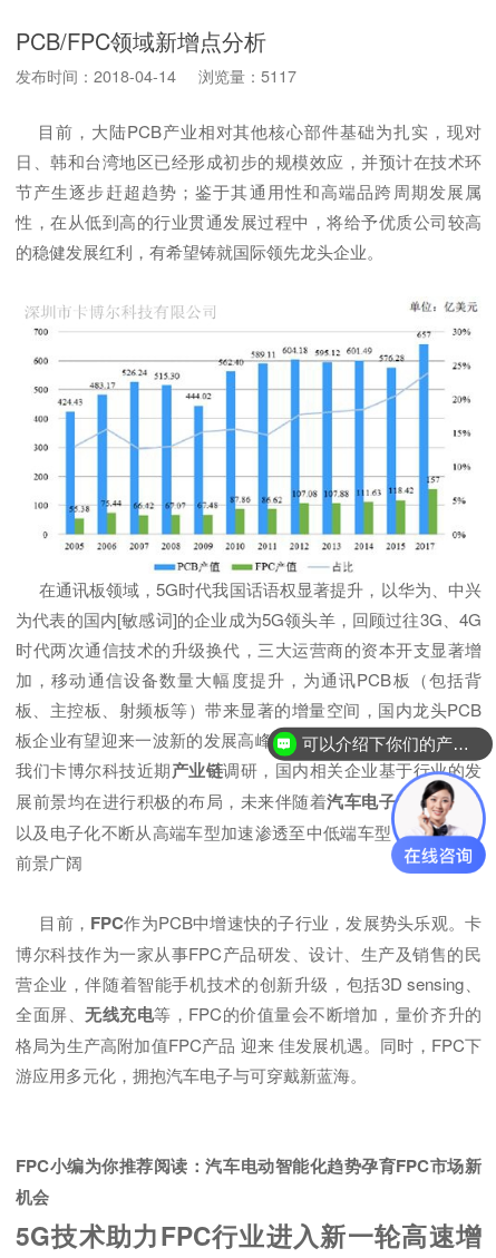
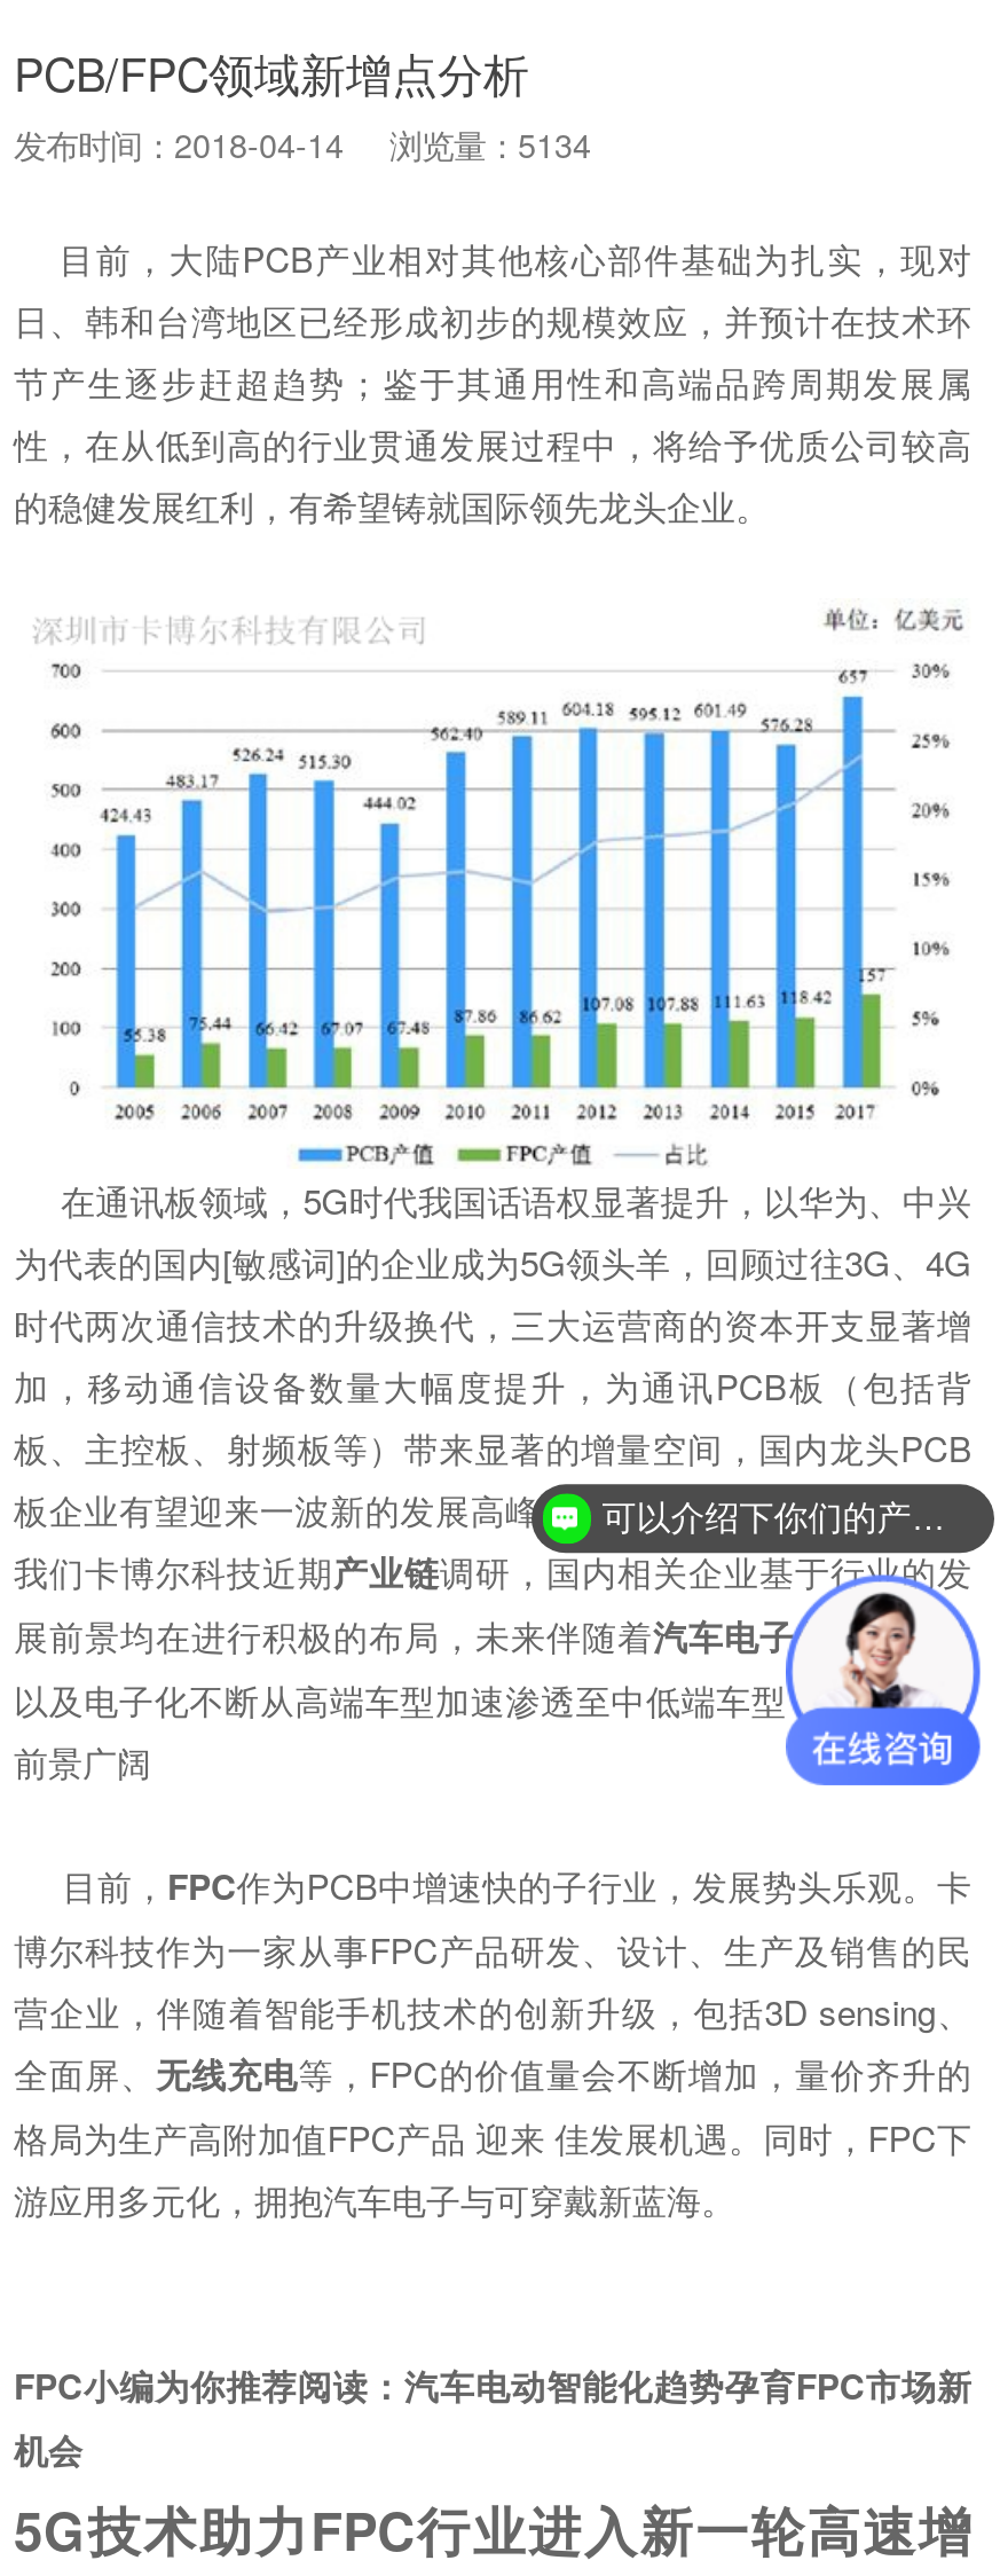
- 发布时间：2018-04-14 浏览量：5117
+ 发布时间：2018-04-14 浏览量：5134
